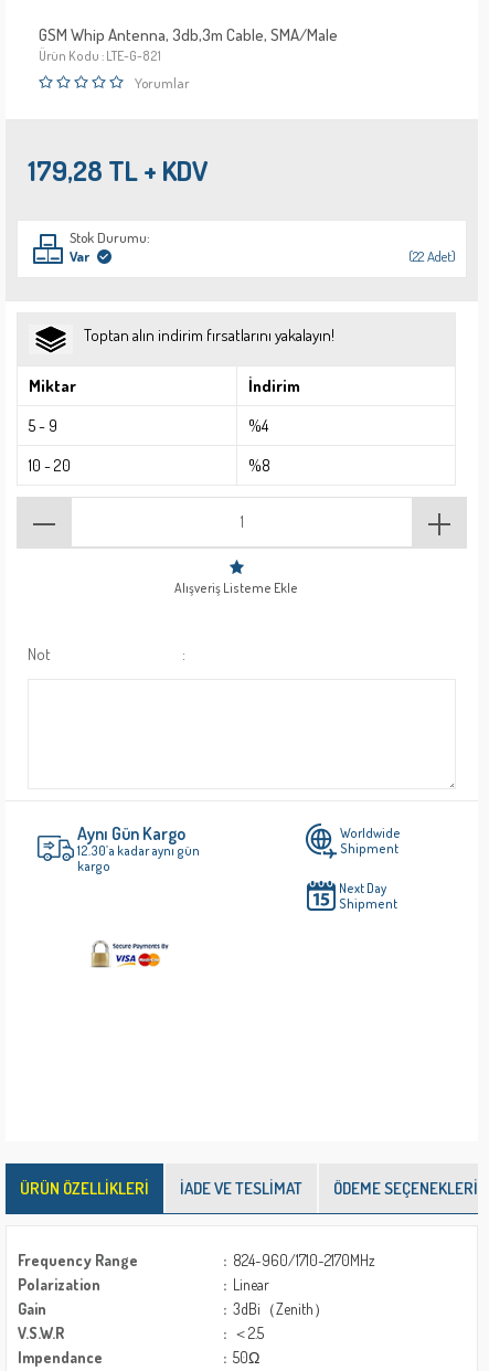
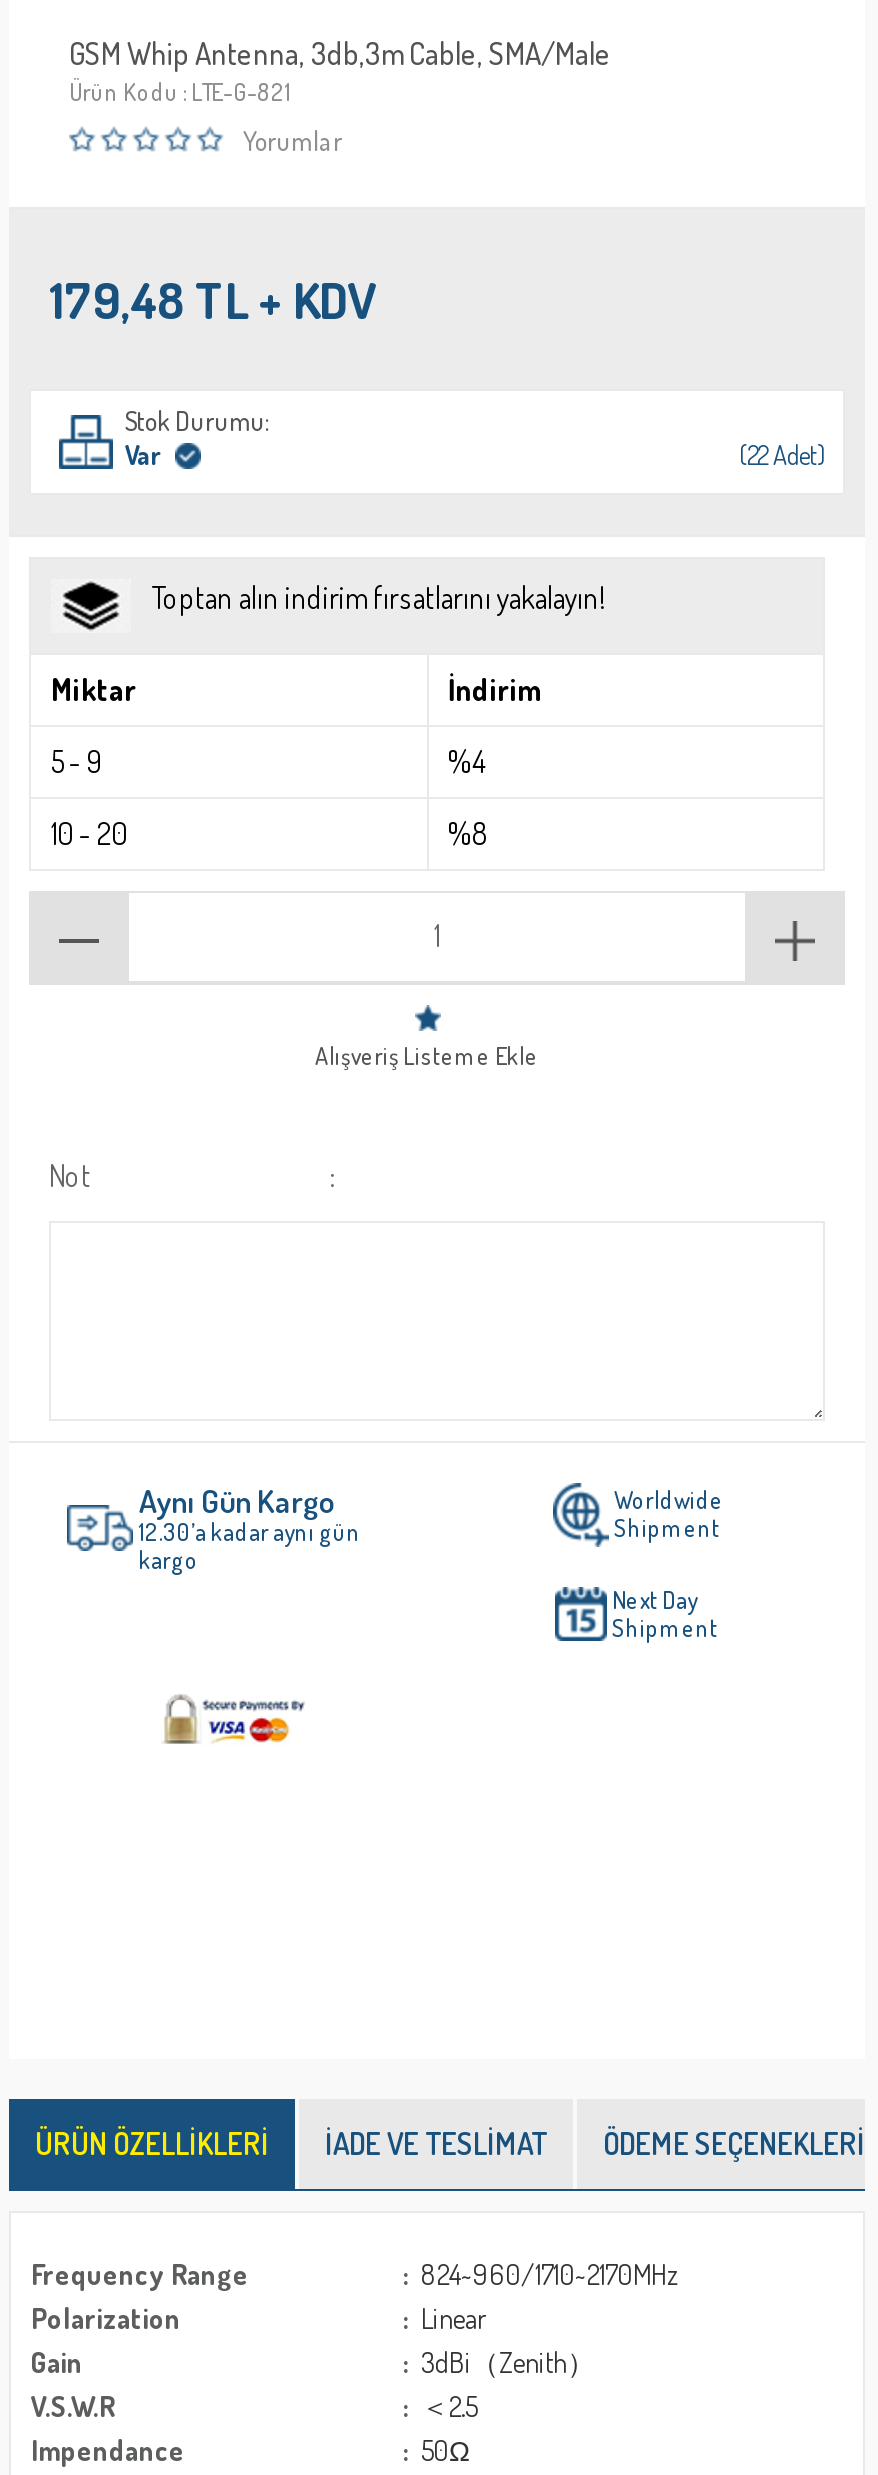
- 179,28 TL + KDV
+ 179,48 TL + KDV
